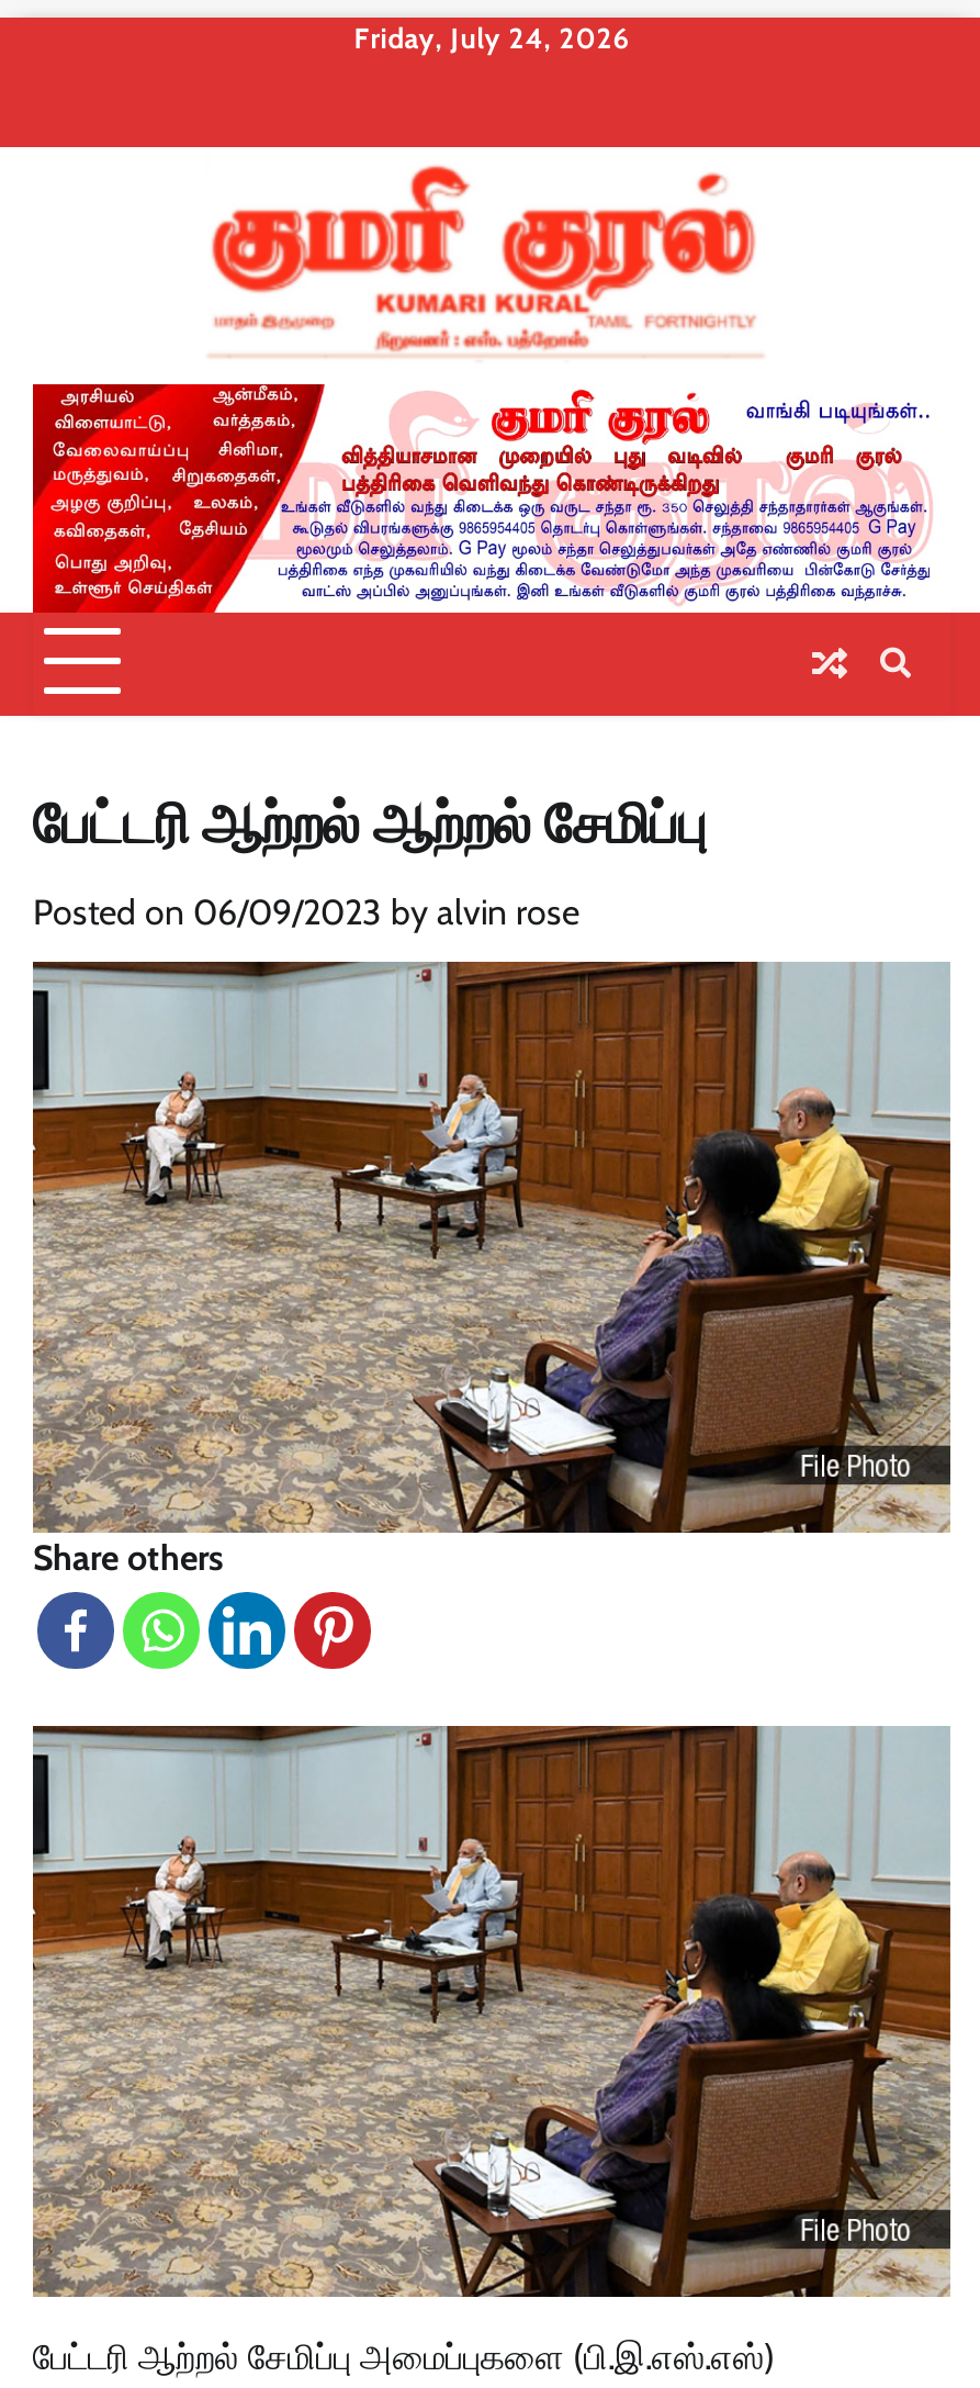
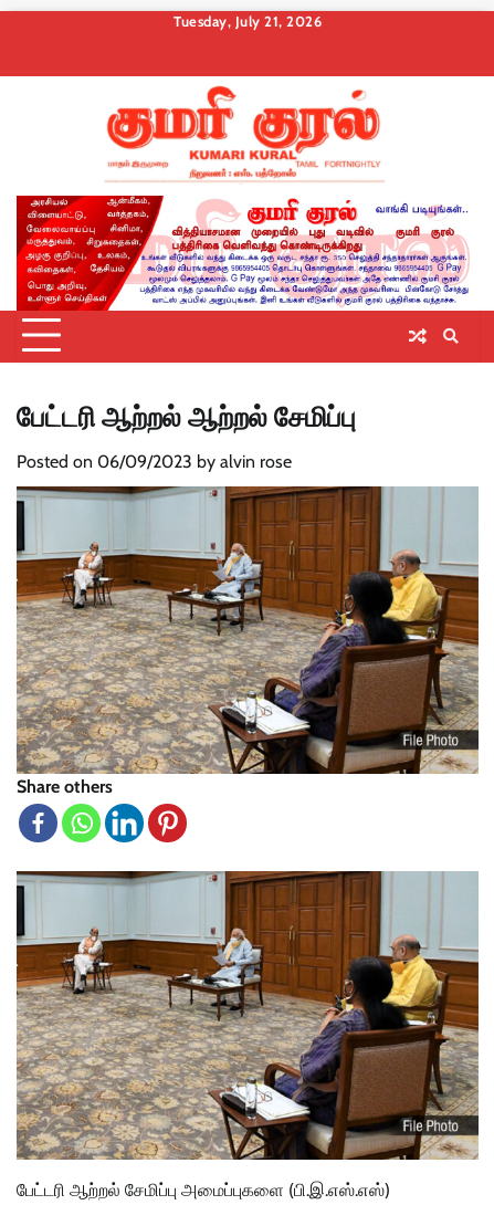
- Friday, July 24, 2026
+ Tuesday, July 21, 2026
